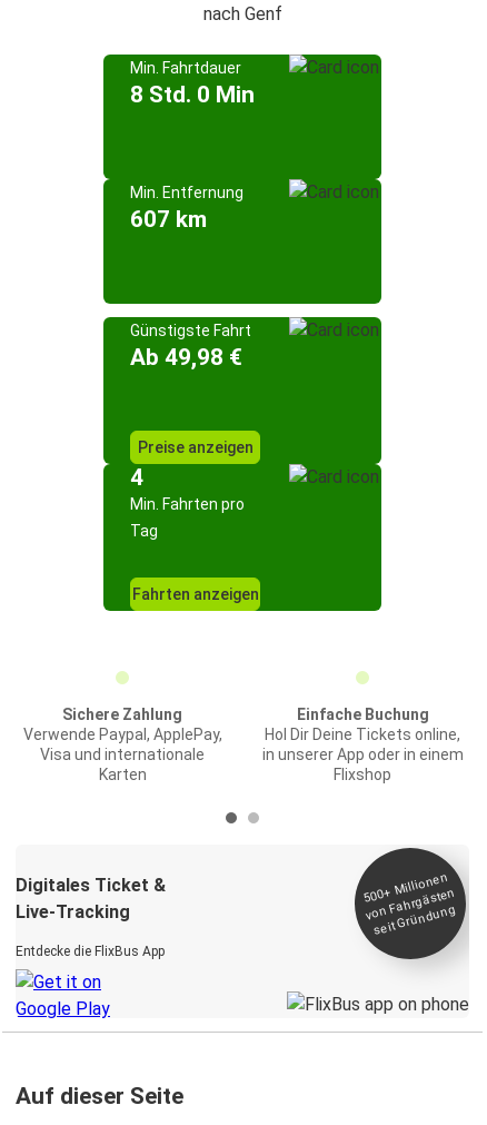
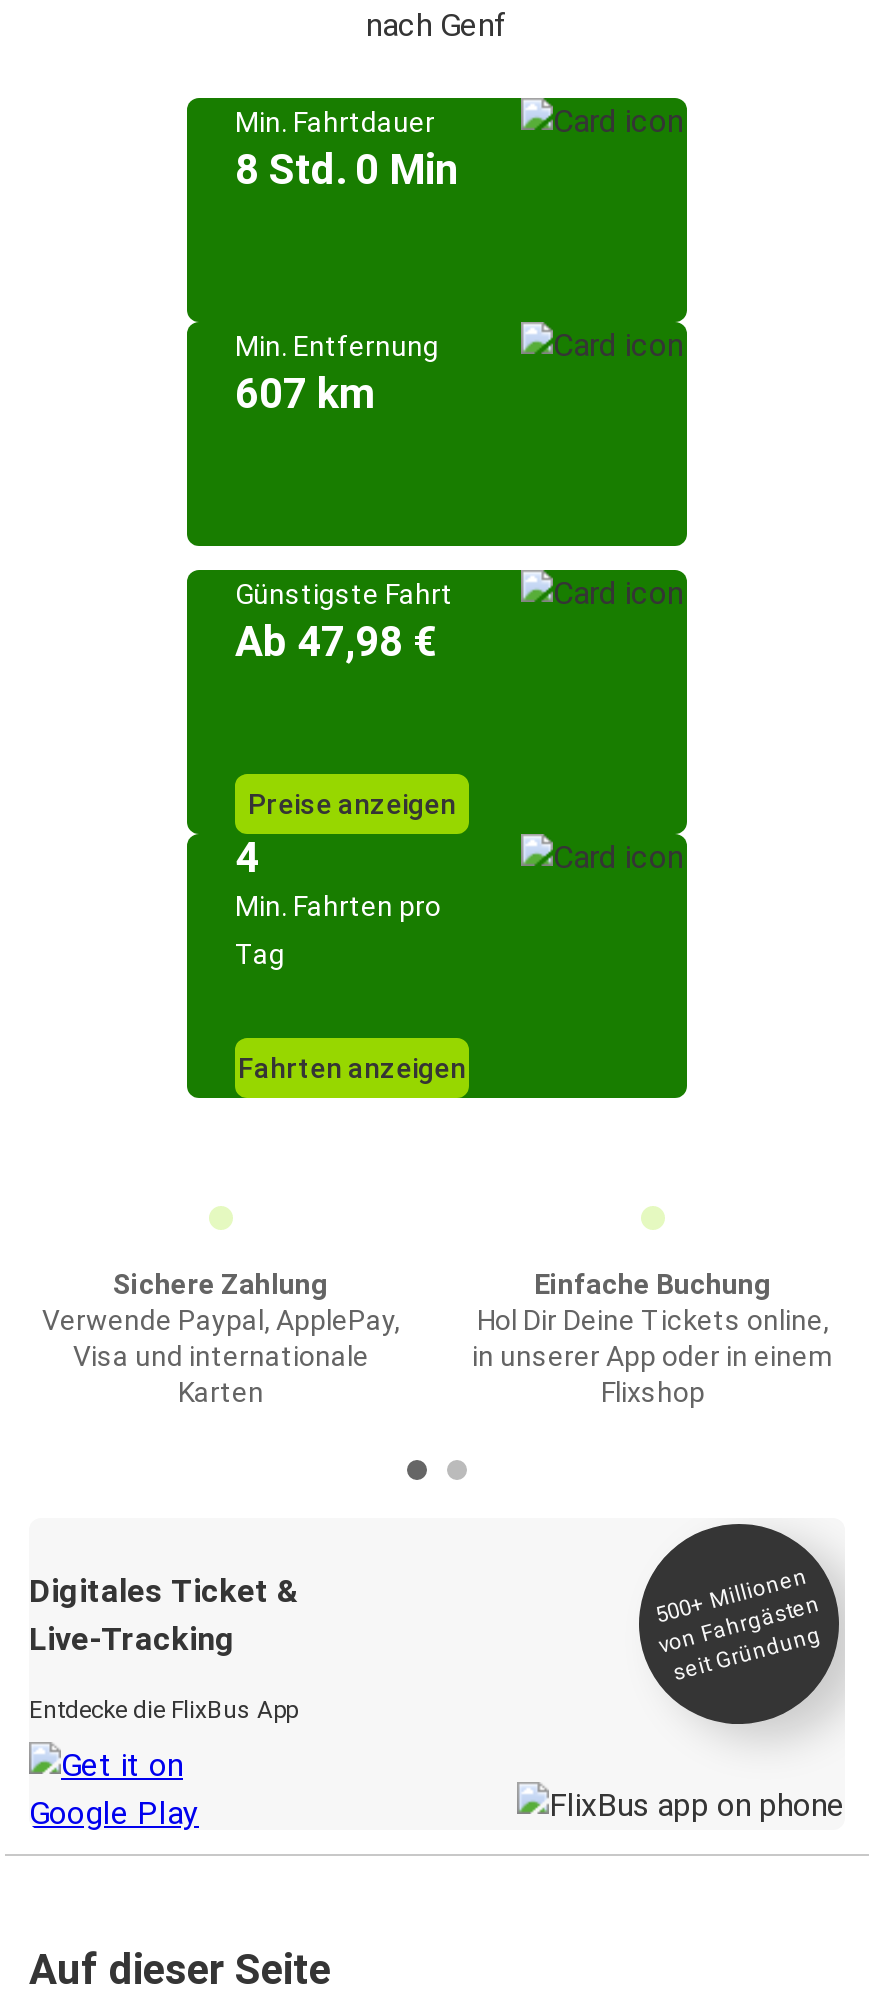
- Ab 49,98 €
+ Ab 47,98 €
